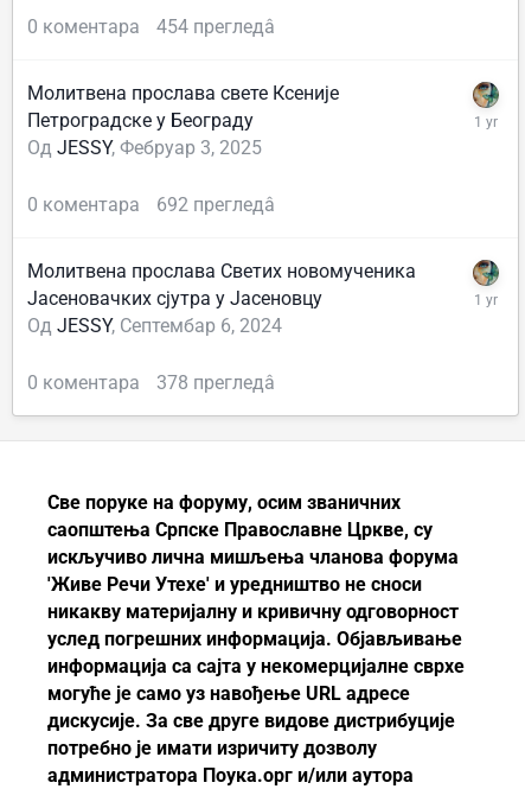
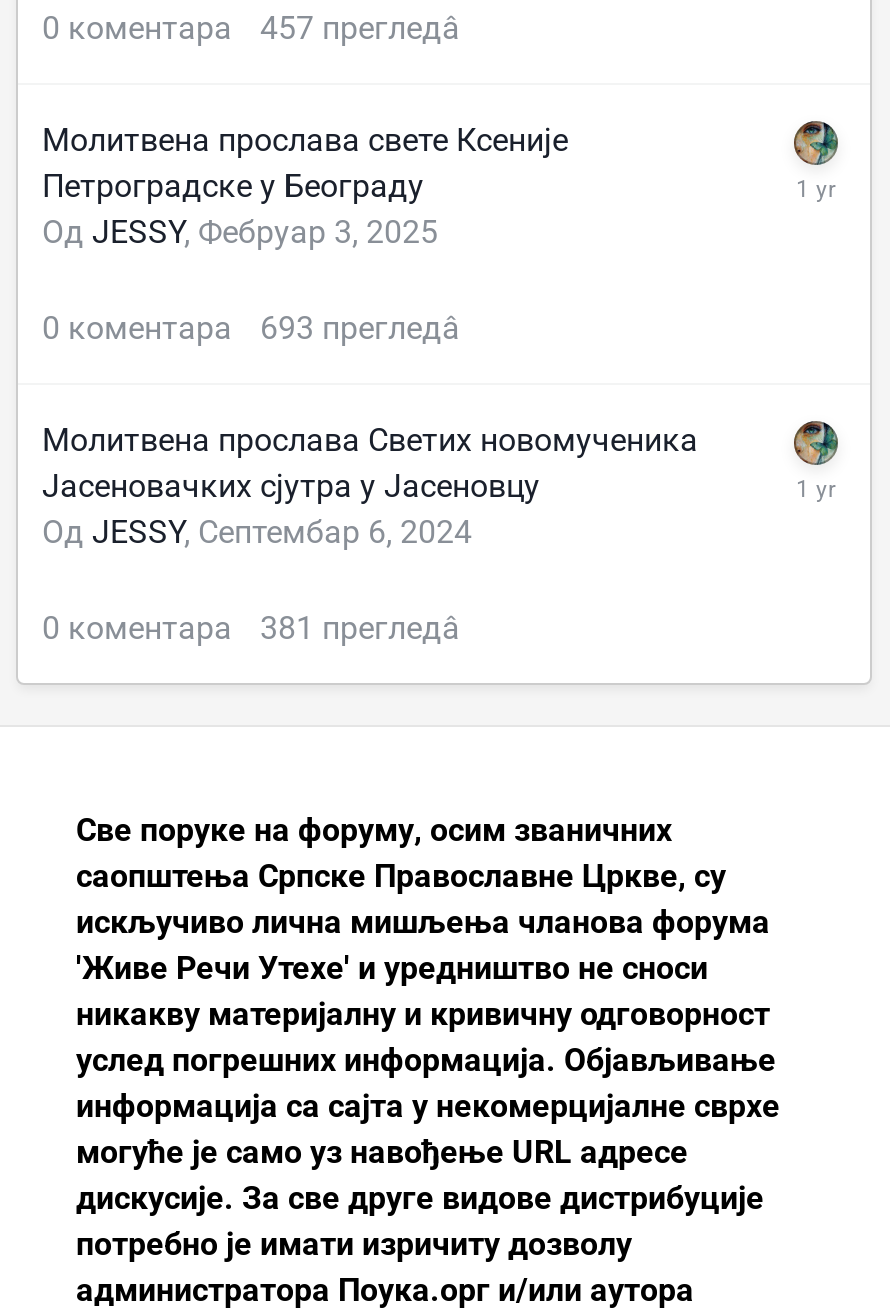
- 0 коментара 454 прегледâ
+ 0 коментара 457 прегледâ

- 0 коментара 692 прегледâ
+ 0 коментара 693 прегледâ

- 0 коментара 378 прегледâ
+ 0 коментара 381 прегледâ
